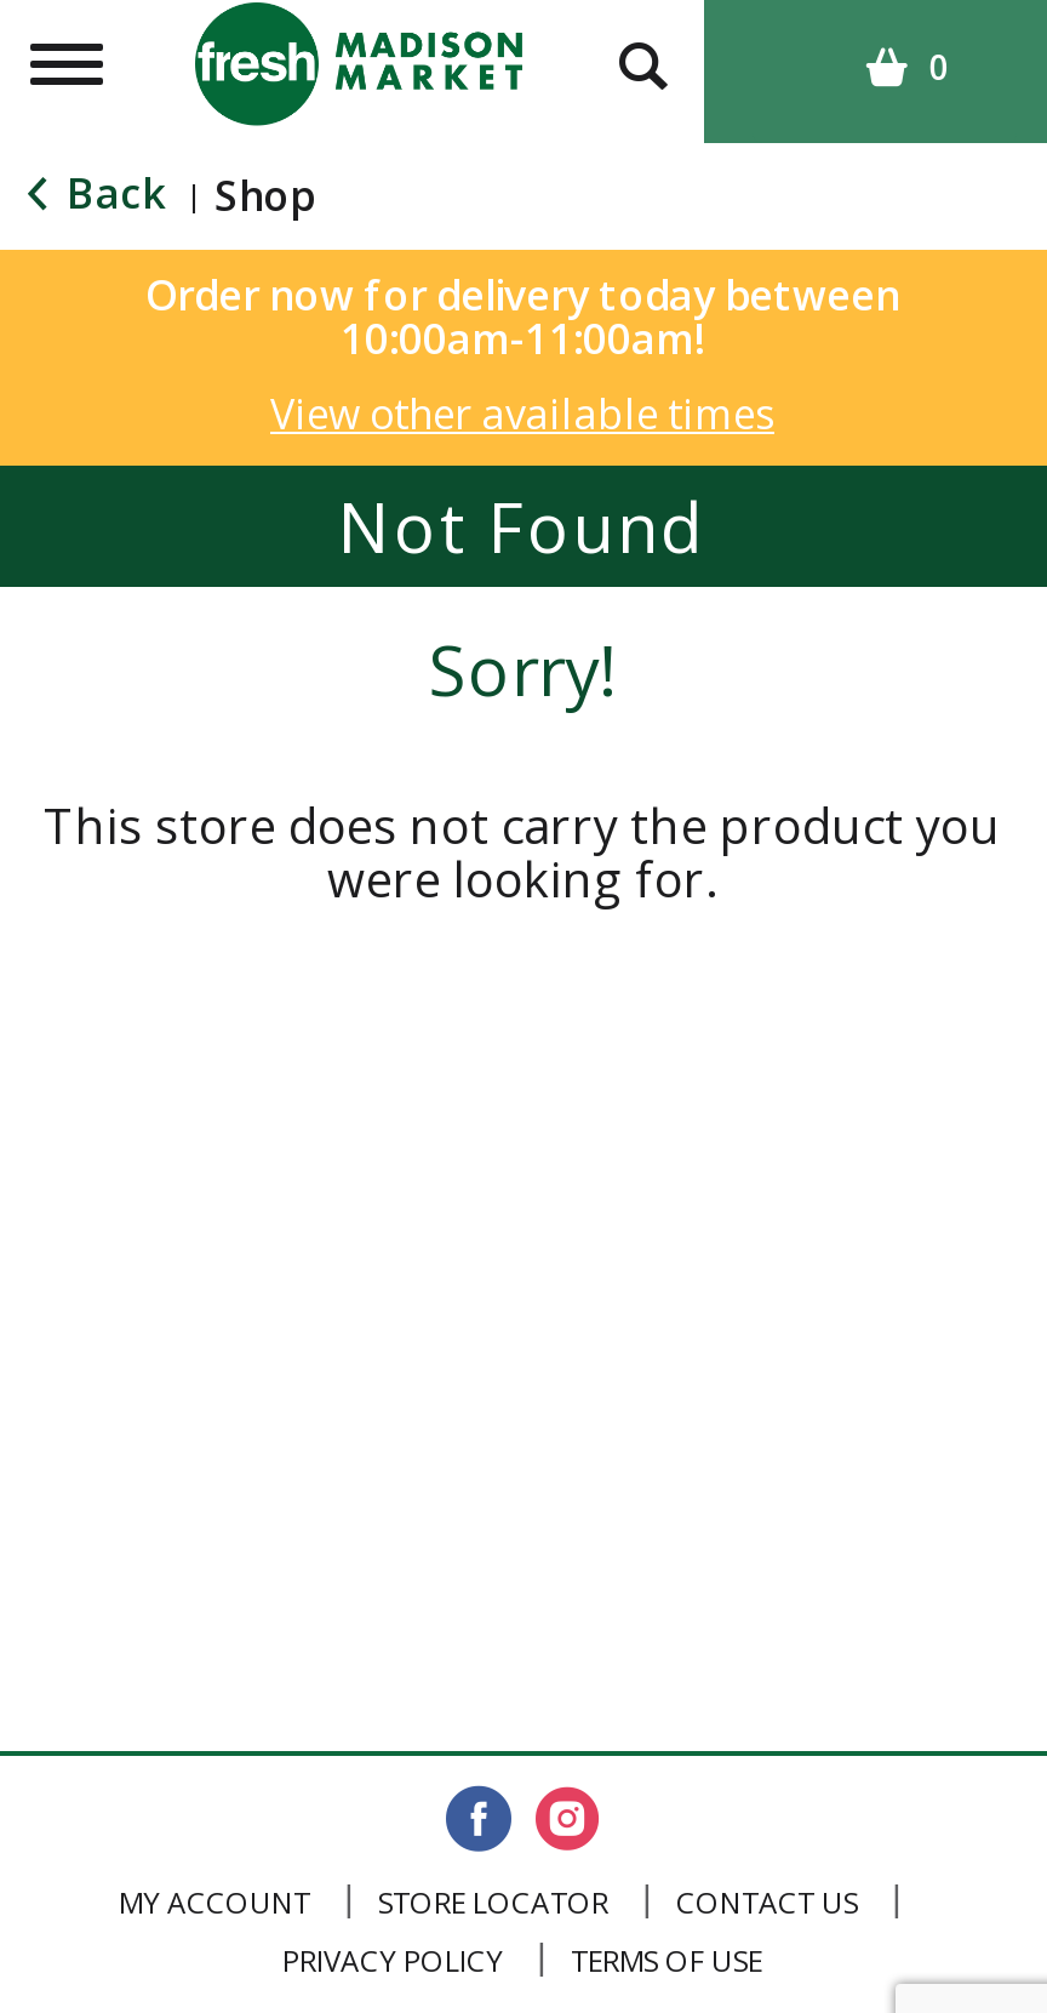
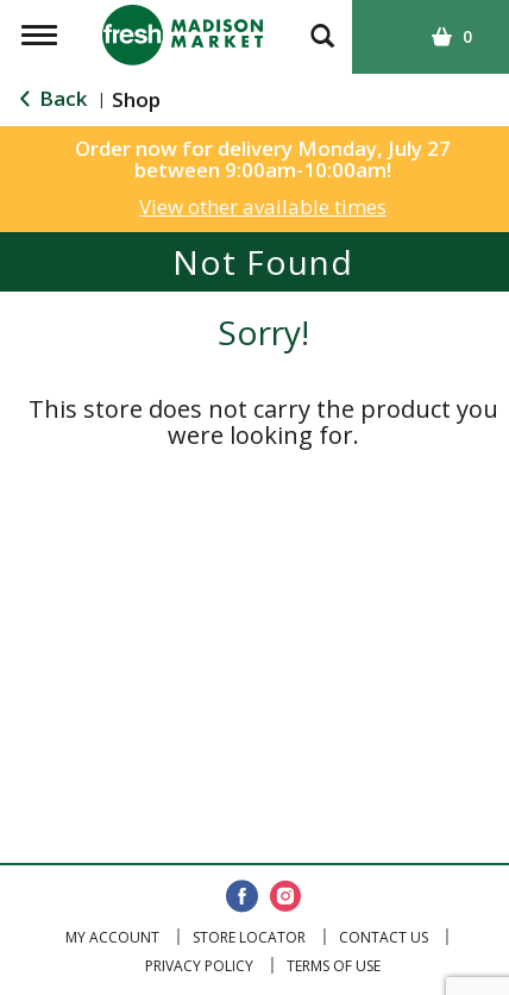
- Order now for delivery today between
- 10:00am-11:00am!
+ Order now for delivery Monday, July 27
+ between 9:00am-10:00am!
